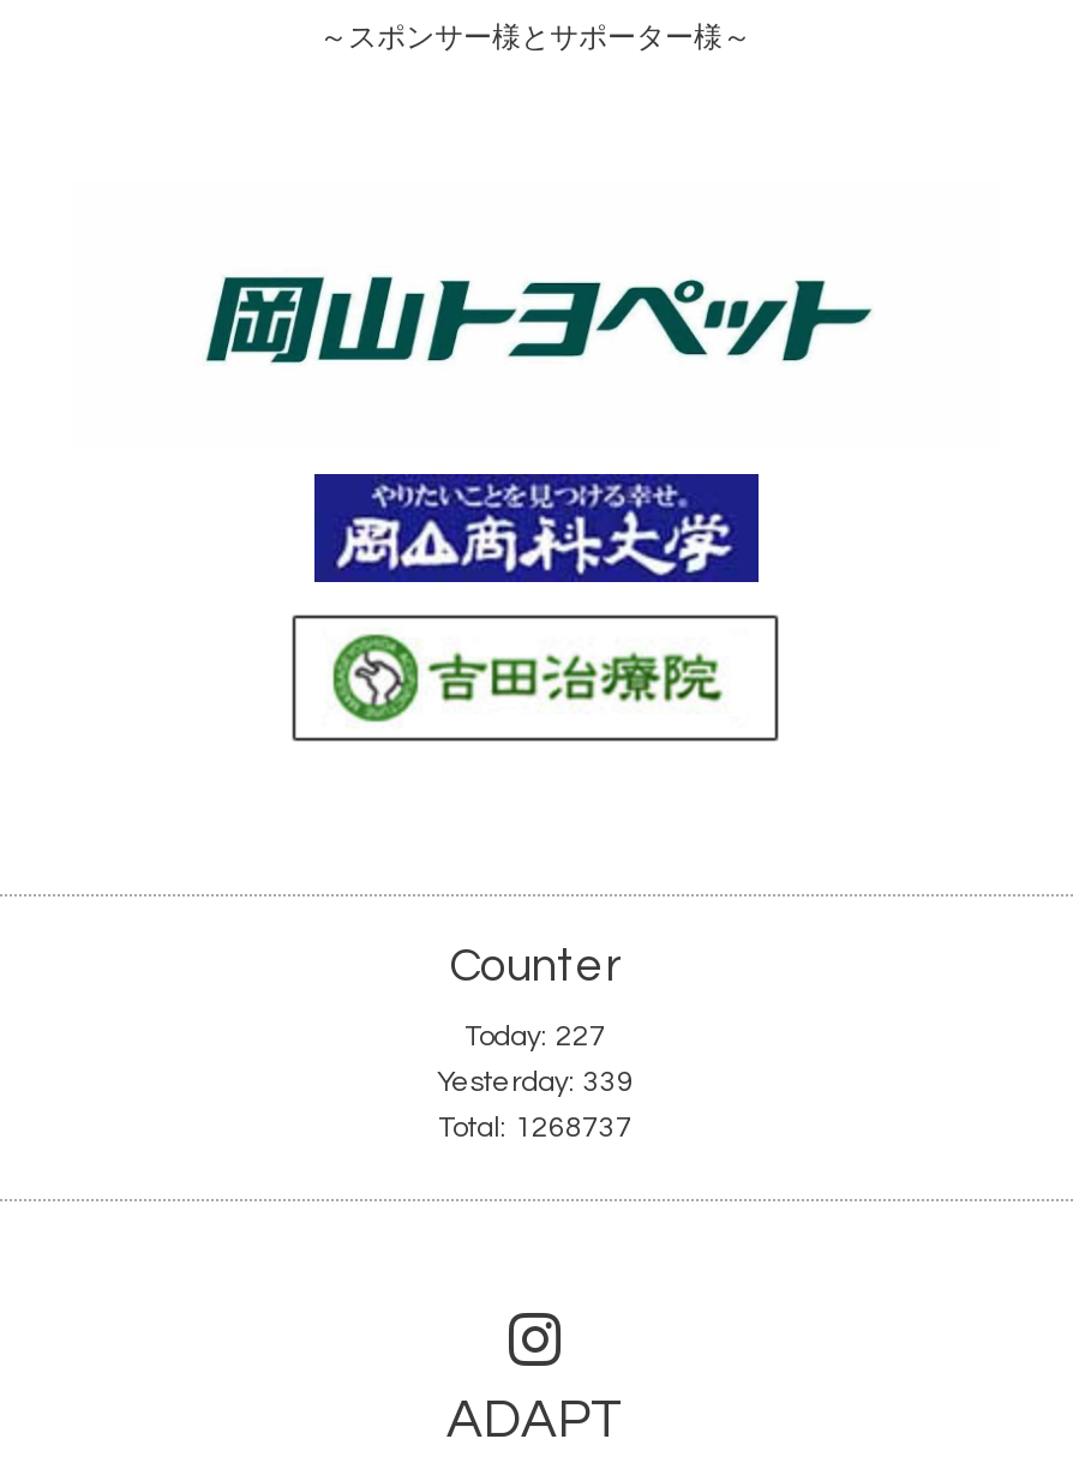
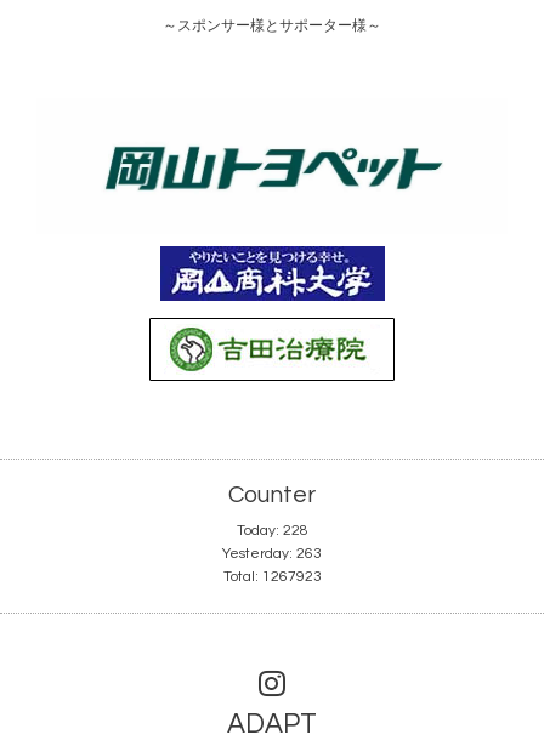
- Today: 227
+ Today: 228

- Yesterday: 339
+ Yesterday: 263

- Total: 1268737
+ Total: 1267923
